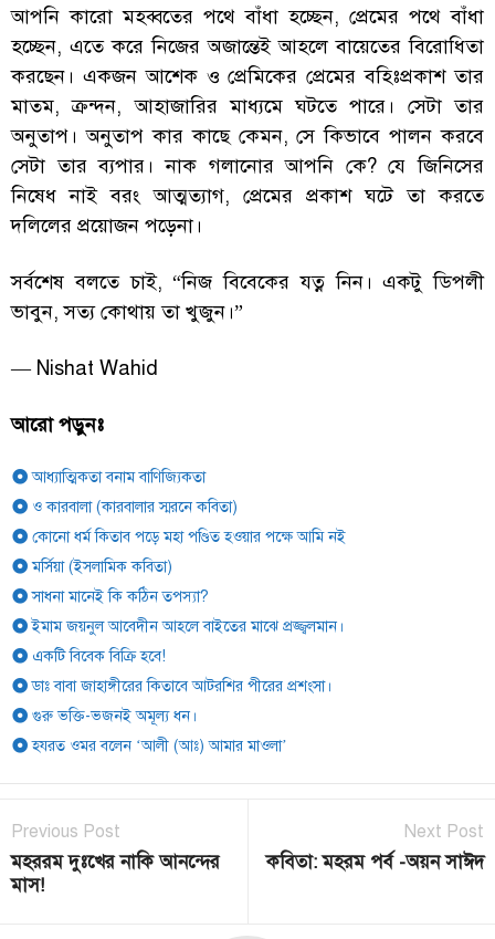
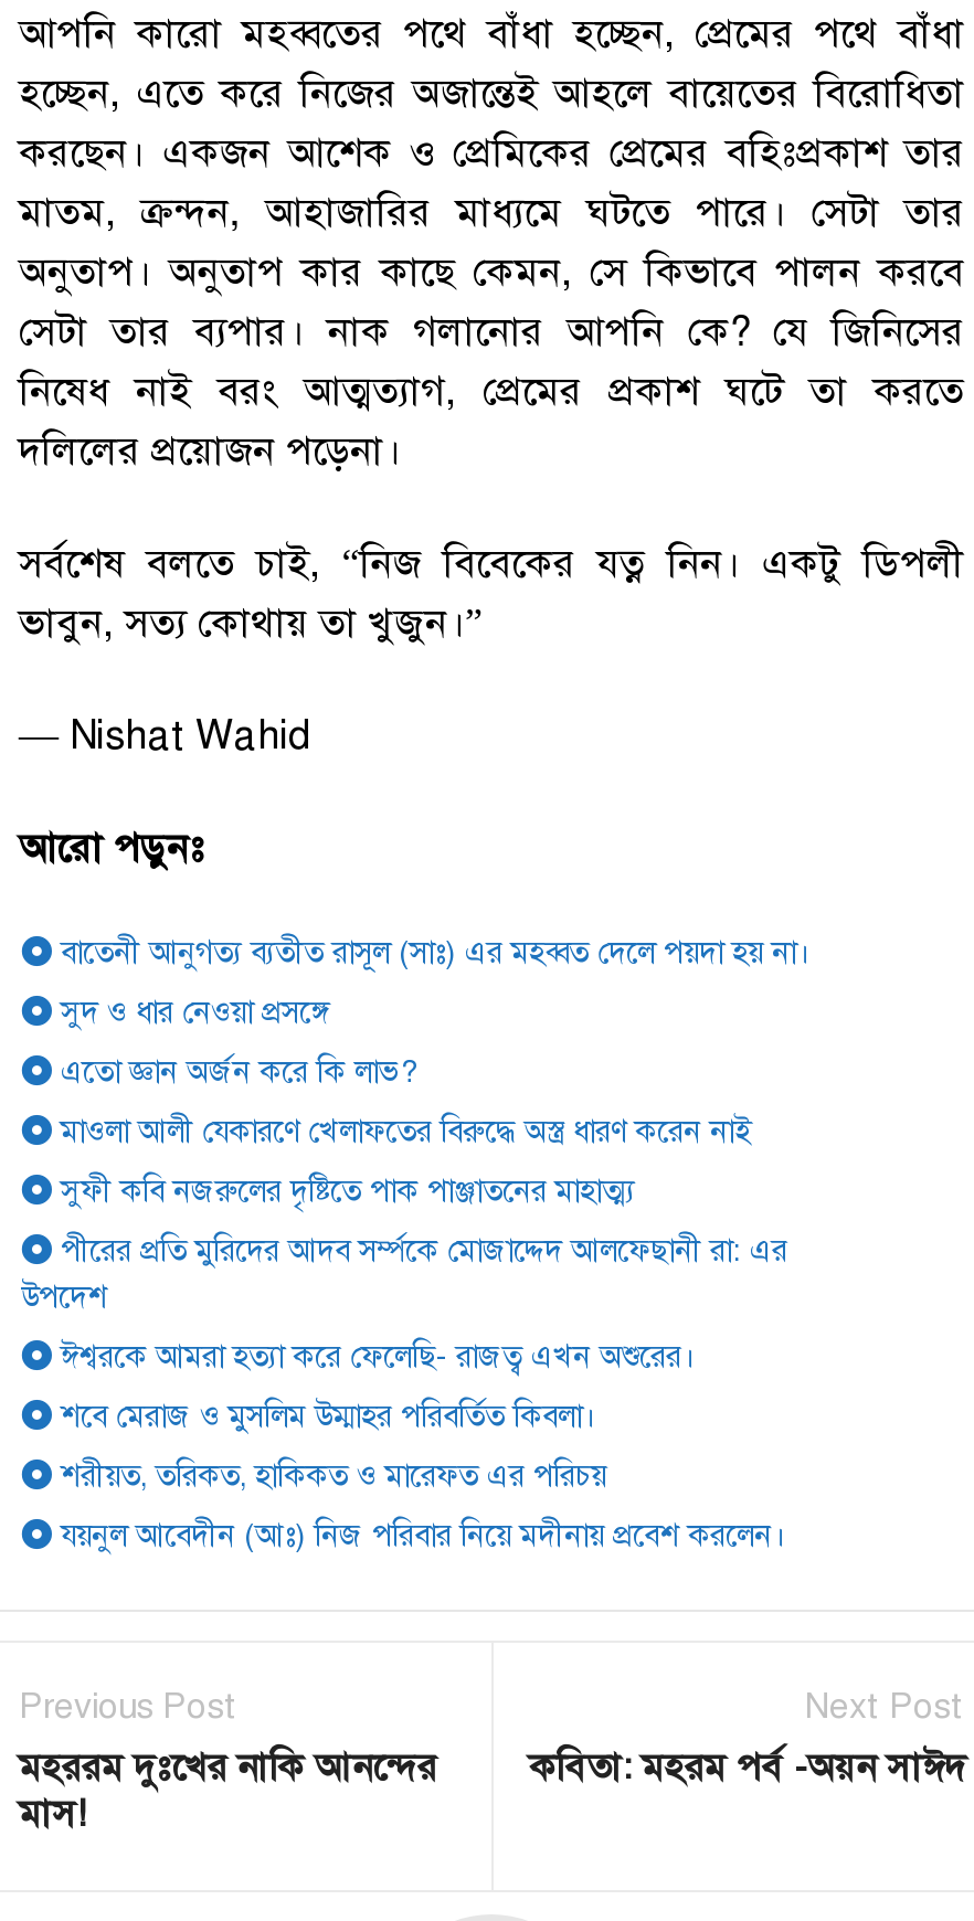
- আধ্যাত্মিকতা বনাম বাণিজ্যিকতা
+ বাতেনী আনুগত্য ব্যতীত রাসূল (সাঃ) এর মহব্বত দেলে পয়দা হয় না।

- ও কারবালা (কারবালার স্মরনে কবিতা)
+ সুদ ও ধার নেওয়া প্রসঙ্গে

- কোনো ধর্ম কিতাব পড়ে মহা পণ্ডিত হওয়ার পক্ষে আমি নই
+ এতো জ্ঞান অর্জন করে কি লাভ?

- মর্সিয়া (ইসলামিক কবিতা)
+ মাওলা আলী যেকারণে খেলাফতের বিরুদ্ধে অস্ত্র ধারণ করেন নাই

- সাধনা মানেই কি কঠিন তপস্যা?
+ সুফী কবি নজরুলের দৃষ্টিতে পাক পাঞ্জাতনের মাহাত্ম্য

- ইমাম জয়নুল আবেদীন আহলে বাইতের মাঝে প্রজ্জ্বলমান।
+ পীরের প্রতি মুরিদের আদব সর্ম্পকে মোজাদ্দেদ আলফেছানী রা: এর
+ উপদেশ

- একটি বিবেক বিক্রি হবে!
+ ঈশ্বরকে আমরা হত্যা করে ফেলেছি- রাজত্ব এখন অশুরের।

- ডাঃ বাবা জাহাঙ্গীরের কিতাবে আটরশির পীরের প্রশংসা।
+ শবে মেরাজ ও মুসলিম উম্মাহর পরিবর্তিত কিবলা।

- গুরু ভক্তি-ভজনই অমূল্য ধন।
+ শরীয়ত, তরিকত, হাকিকত ও মারেফত এর পরিচয়

- হযরত ওমর বলেন ‘আলী (আঃ) আমার মাওলা’
+ যয়নুল আবেদীন (আঃ) নিজ পরিবার নিয়ে মদীনায় প্রবেশ করলেন।
